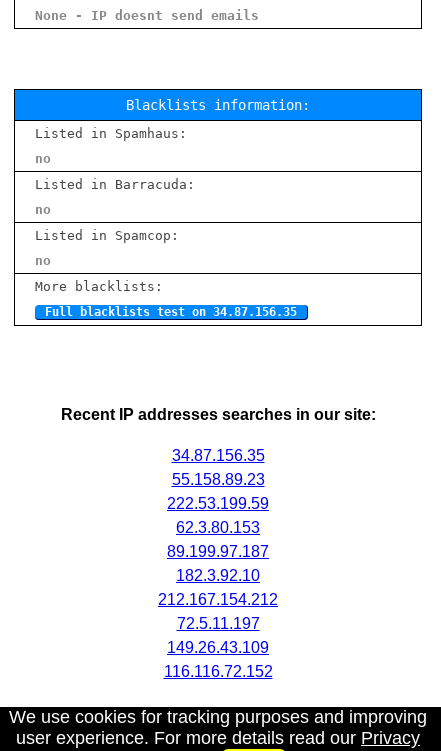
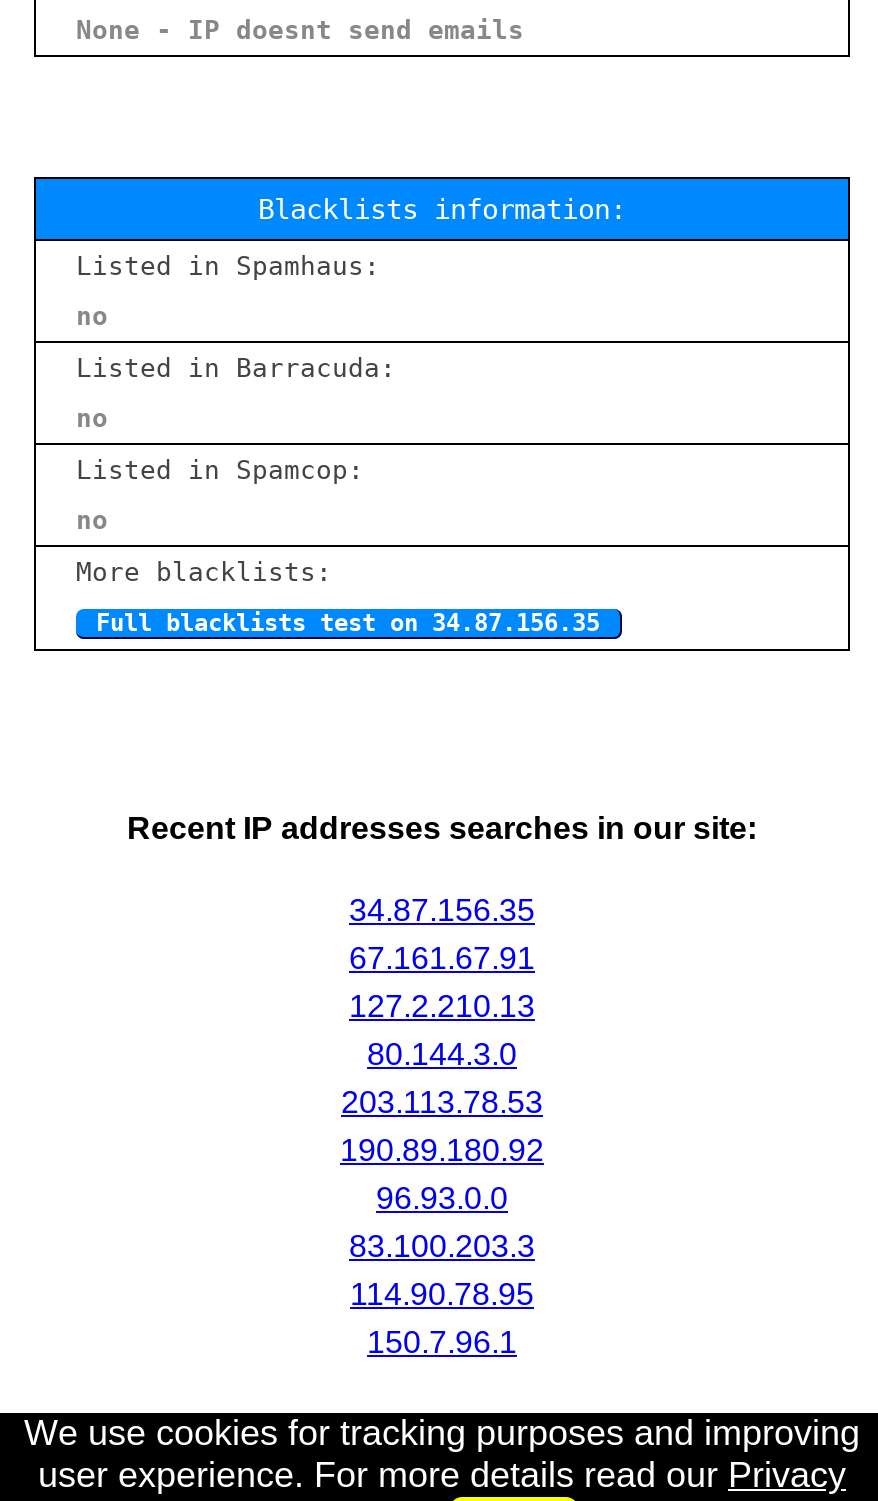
- 55.158.89.23
+ 67.161.67.91

- 222.53.199.59
+ 127.2.210.13

- 62.3.80.153
+ 80.144.3.0

- 89.199.97.187
+ 203.113.78.53

- 182.3.92.10
+ 190.89.180.92

- 212.167.154.212
+ 96.93.0.0

- 72.5.11.197
+ 83.100.203.3

- 149.26.43.109
+ 114.90.78.95

- 116.116.72.152
+ 150.7.96.1
